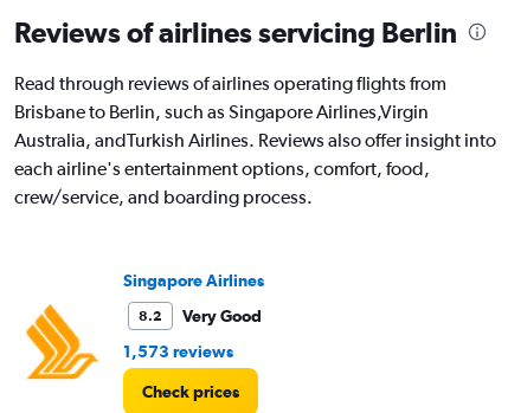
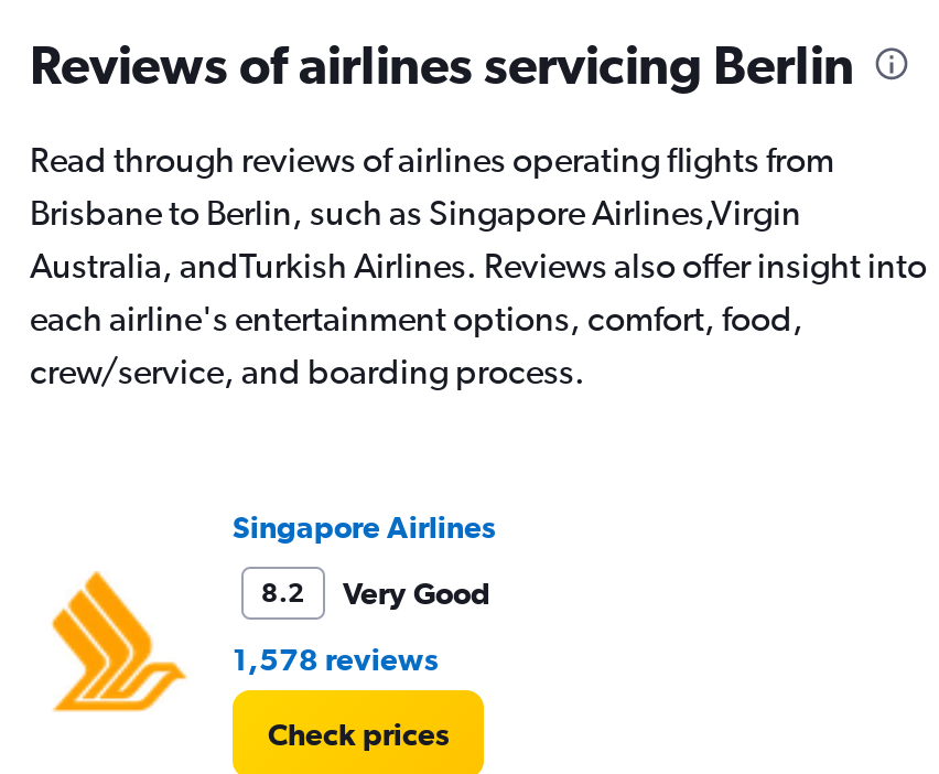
- 1,573 reviews
+ 1,578 reviews
